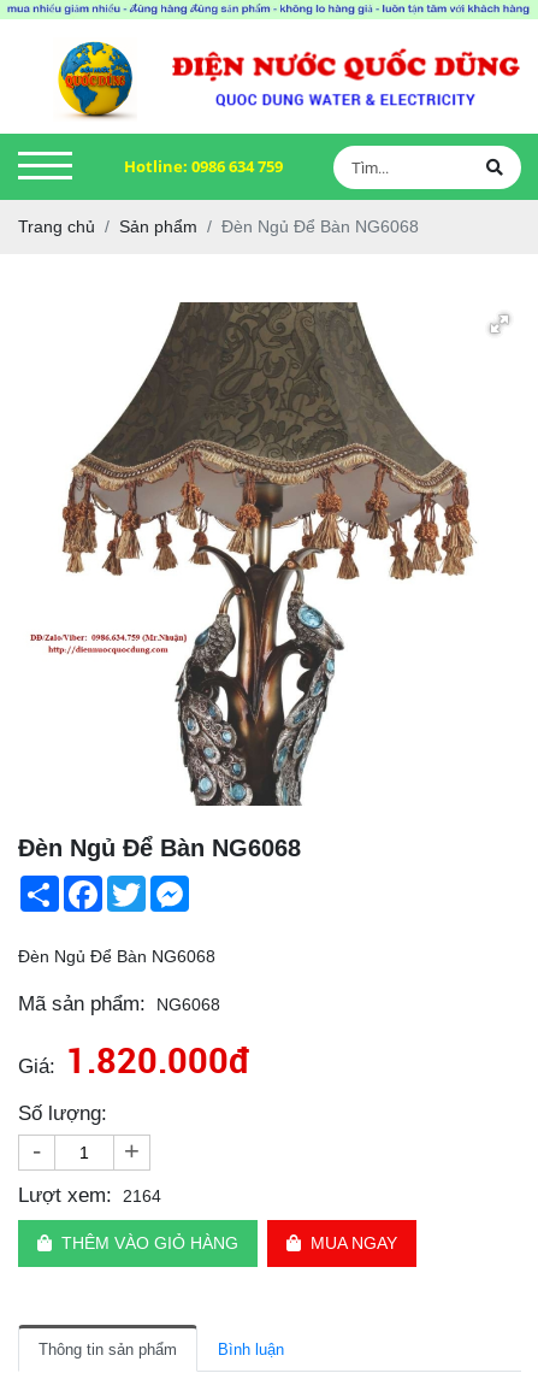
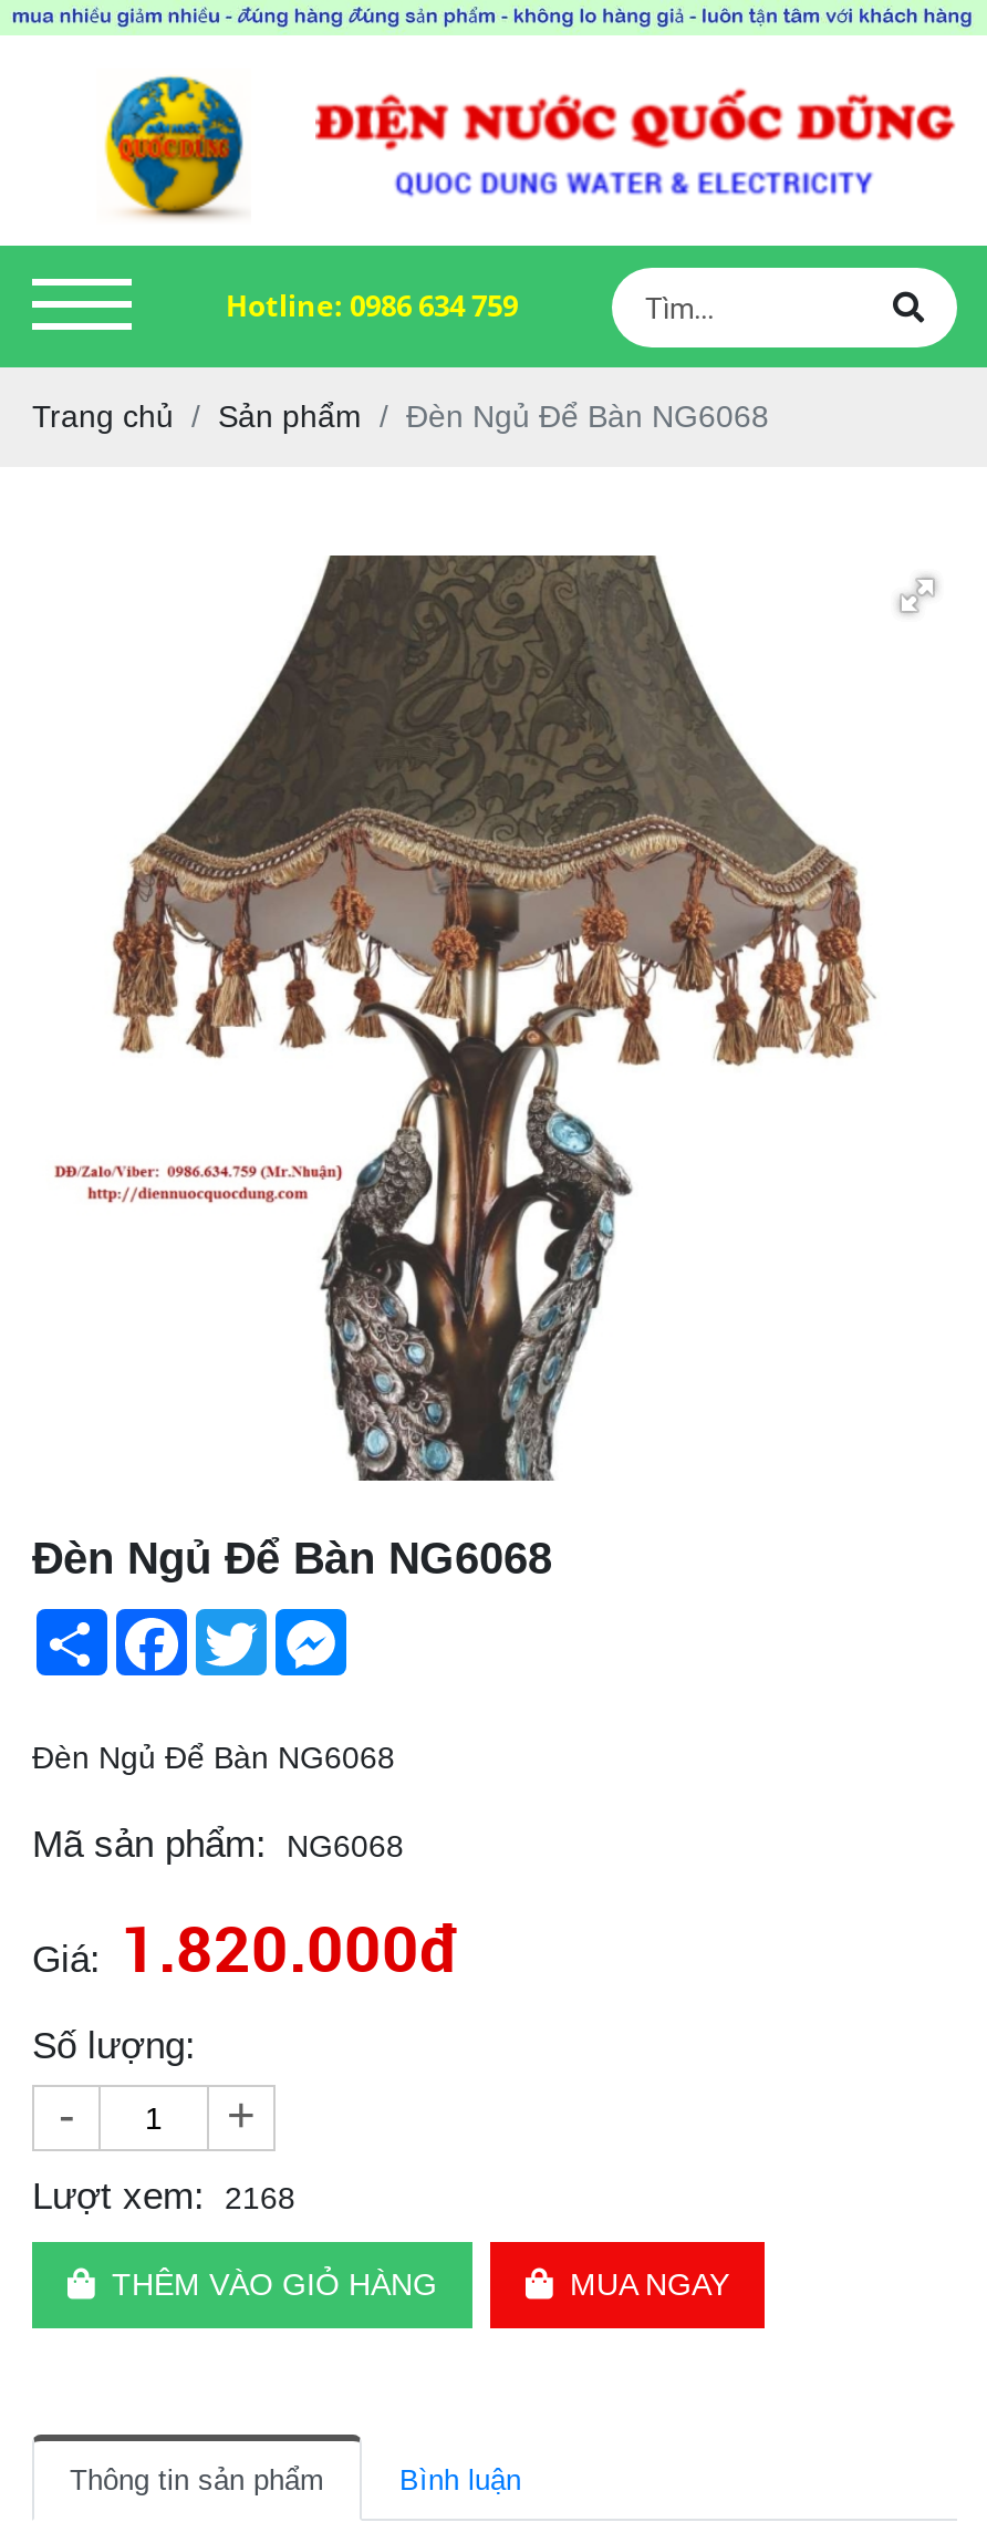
- Lượt xem: 2164
+ Lượt xem: 2168
